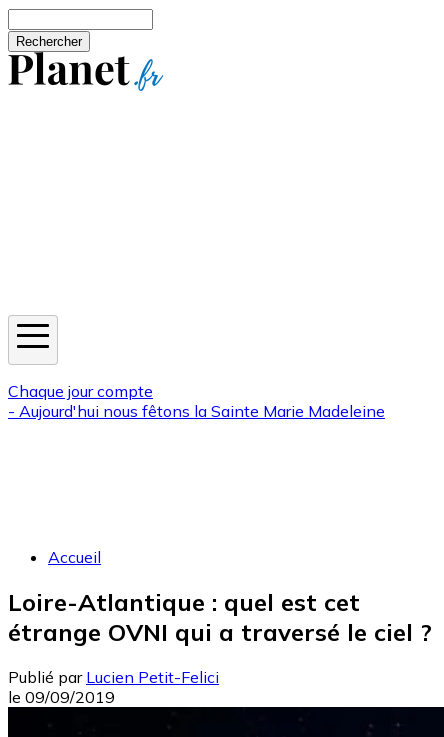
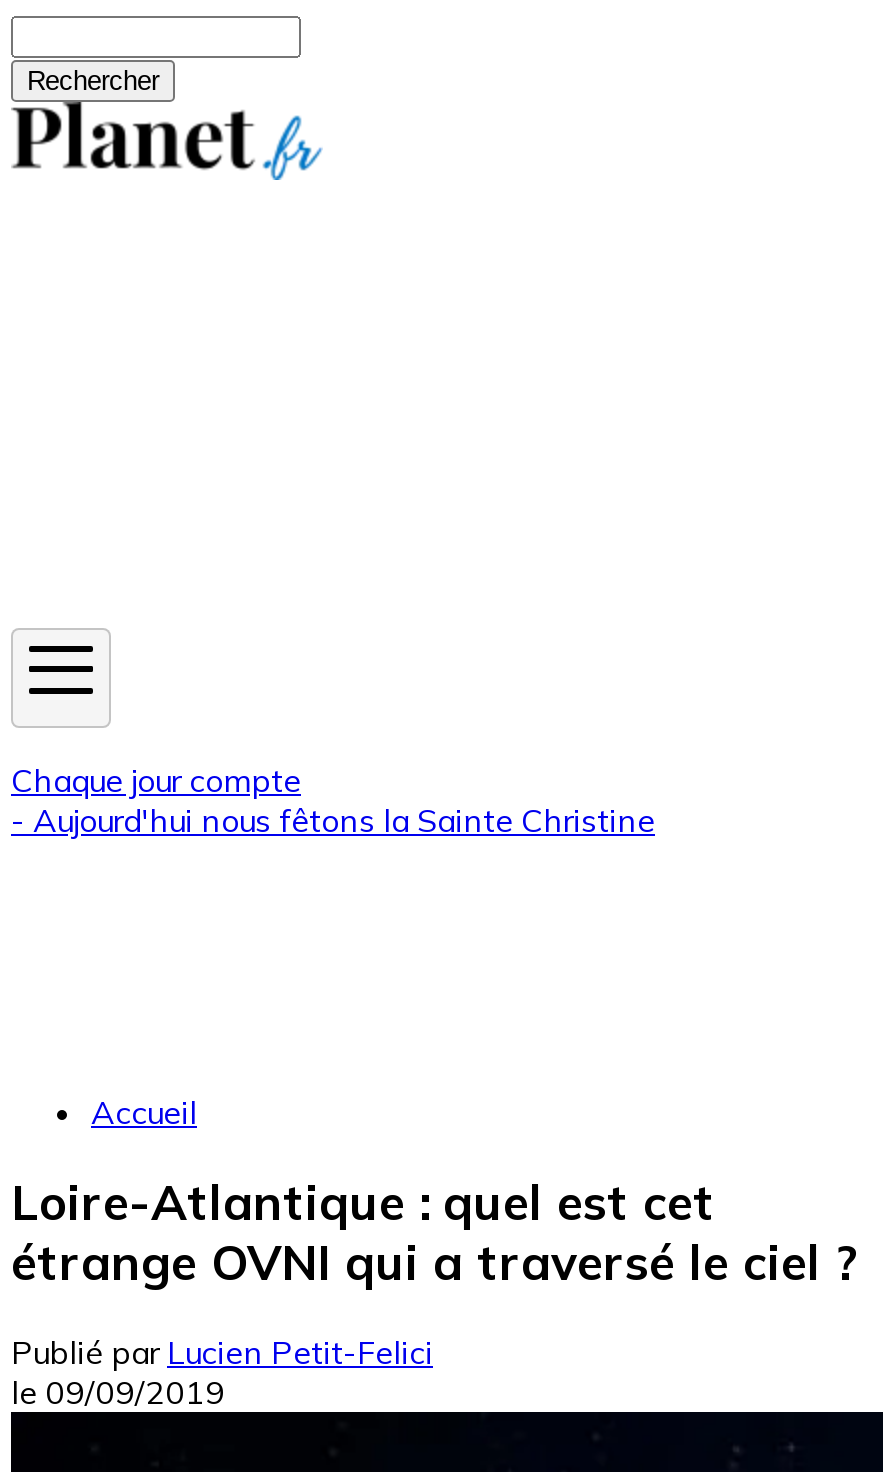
- - Aujourd'hui nous fêtons la Sainte Marie Madeleine
+ - Aujourd'hui nous fêtons la Sainte Christine
